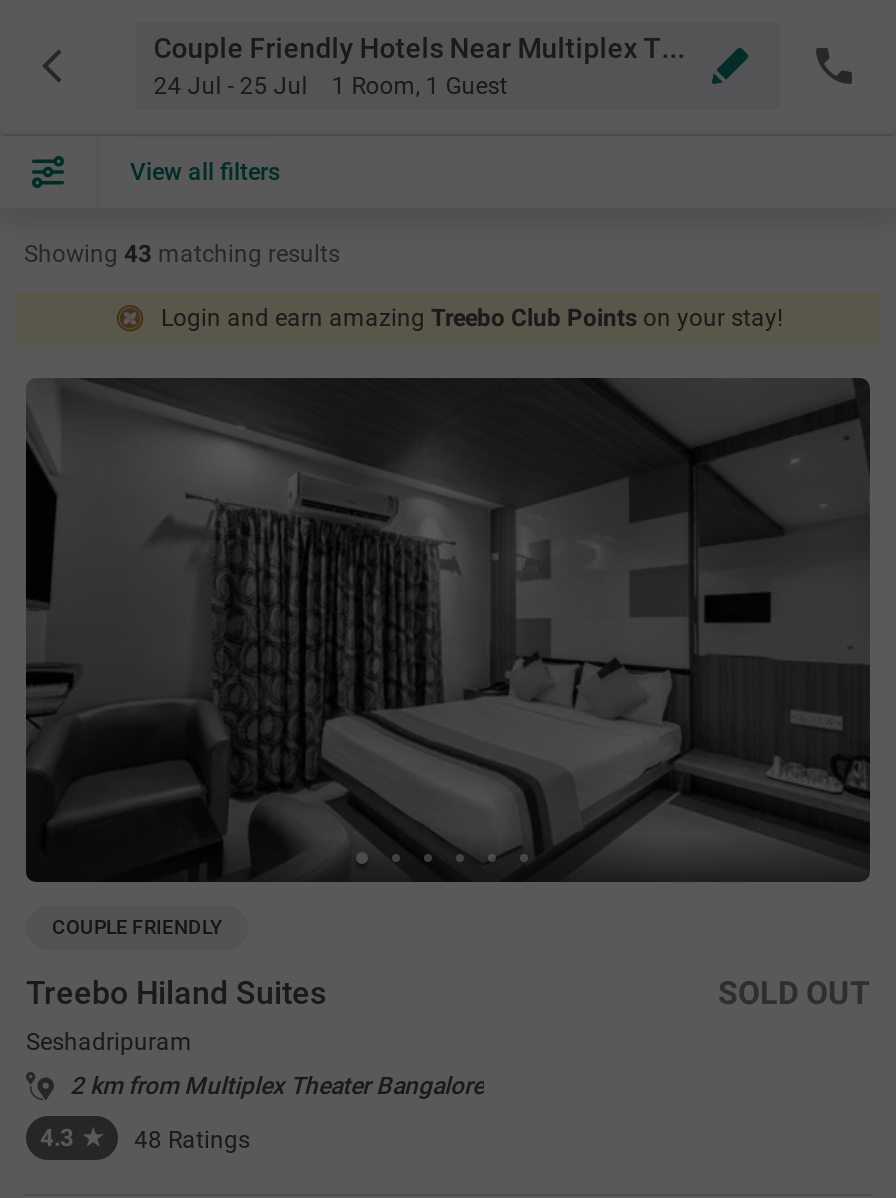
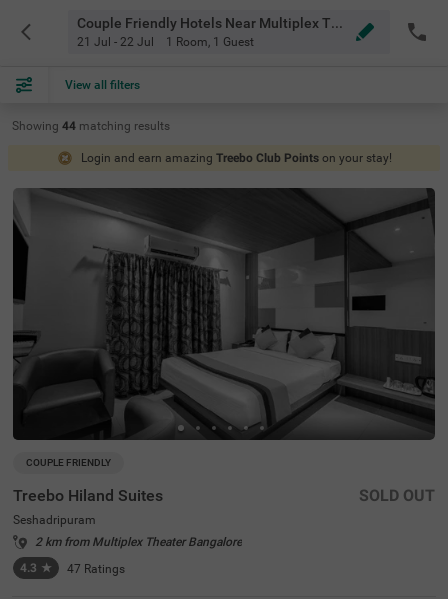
- 24 Jul - 25 Jul 1 Room, 1 Guest
+ 21 Jul - 22 Jul 1 Room, 1 Guest

- Showing 43 matching results
+ Showing 44 matching results

- 48 Ratings
+ 47 Ratings
